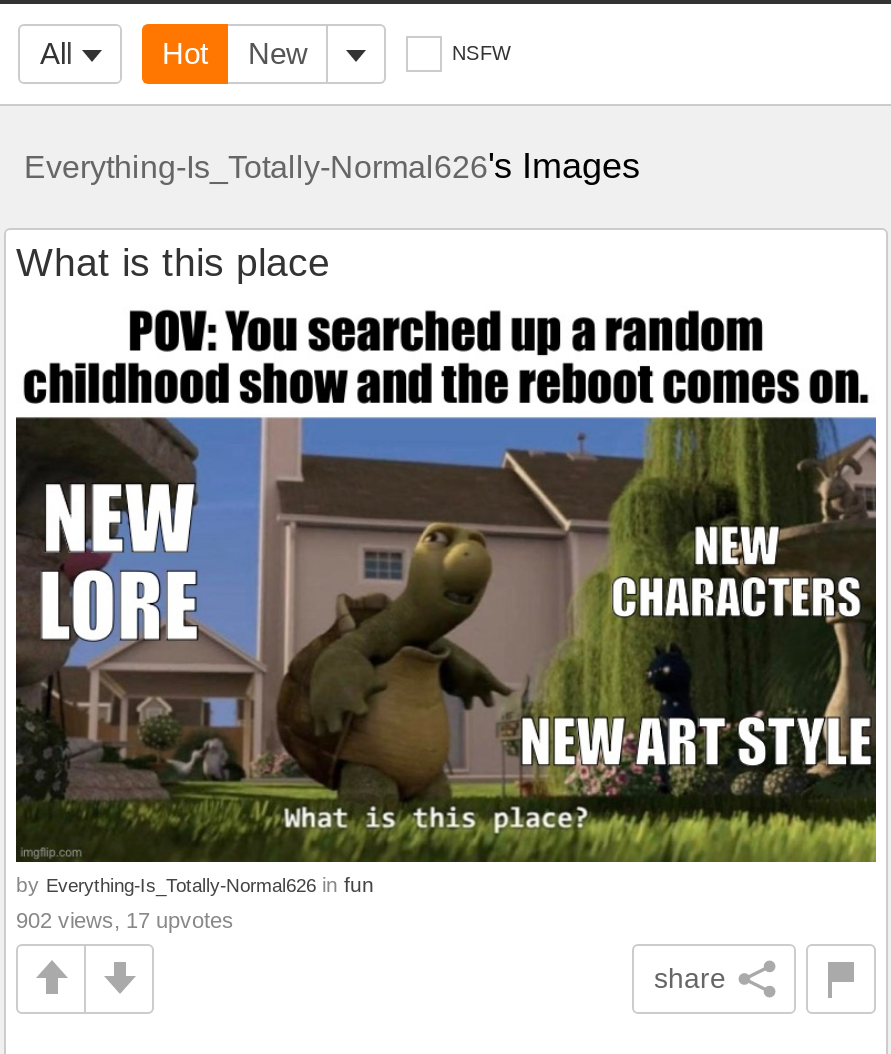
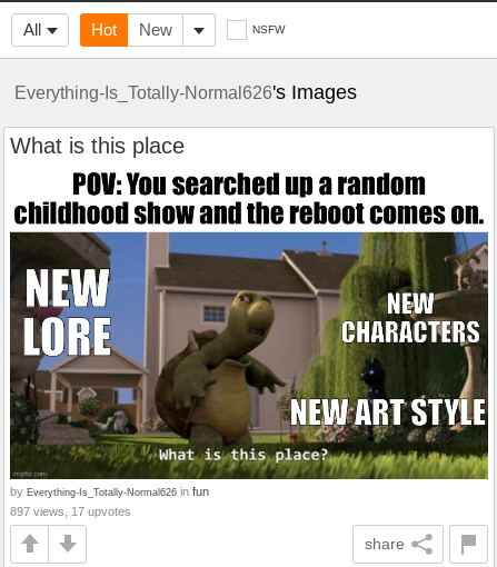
- 902 views, 17 upvotes
+ 897 views, 17 upvotes
